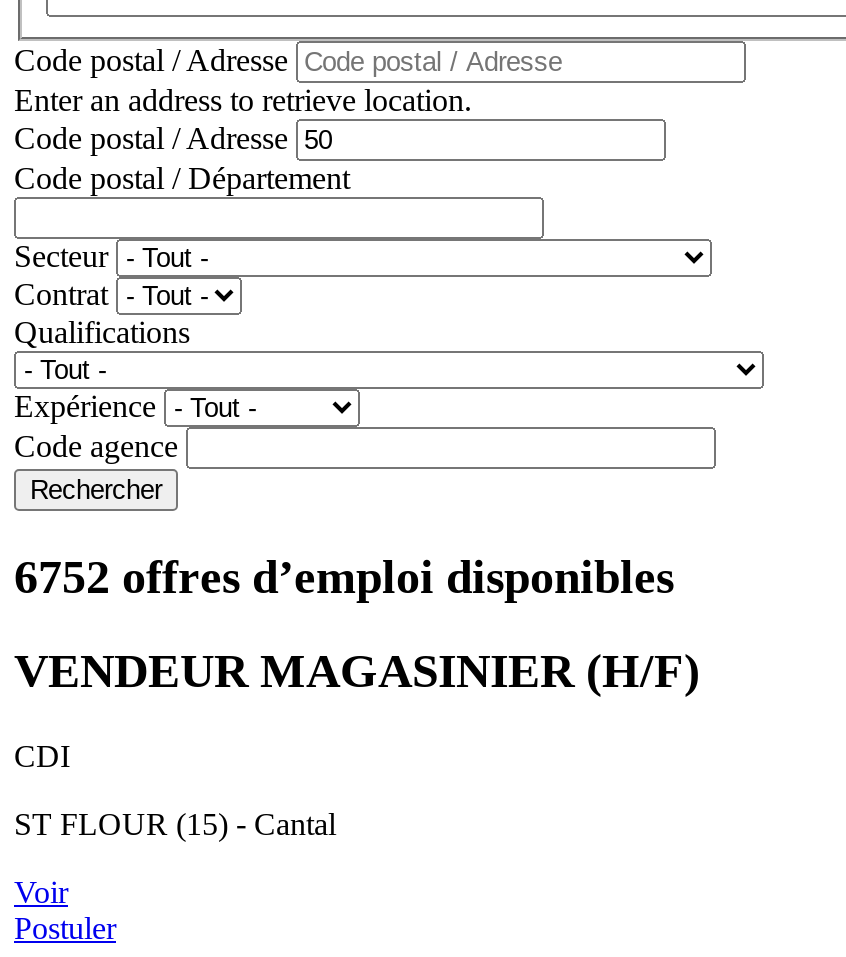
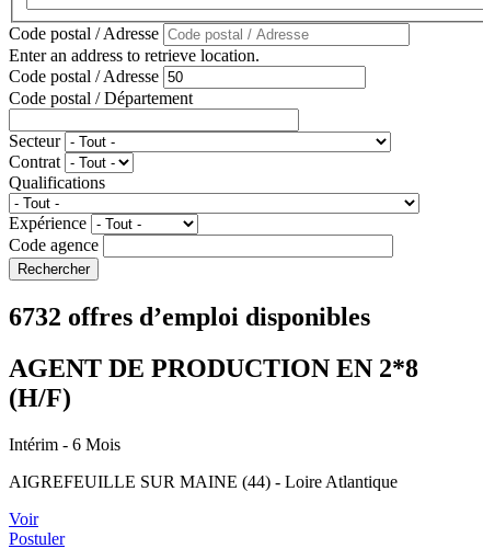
- 6752 offres d’emploi disponibles
+ 6732 offres d’emploi disponibles

- VENDEUR MAGASINIER (H/F)
+ AGENT DE PRODUCTION EN 2*8
+ (H/F)

- CDI
+ Intérim - 6 Mois

- ST FLOUR (15) - Cantal
+ AIGREFEUILLE SUR MAINE (44) - Loire Atlantique
